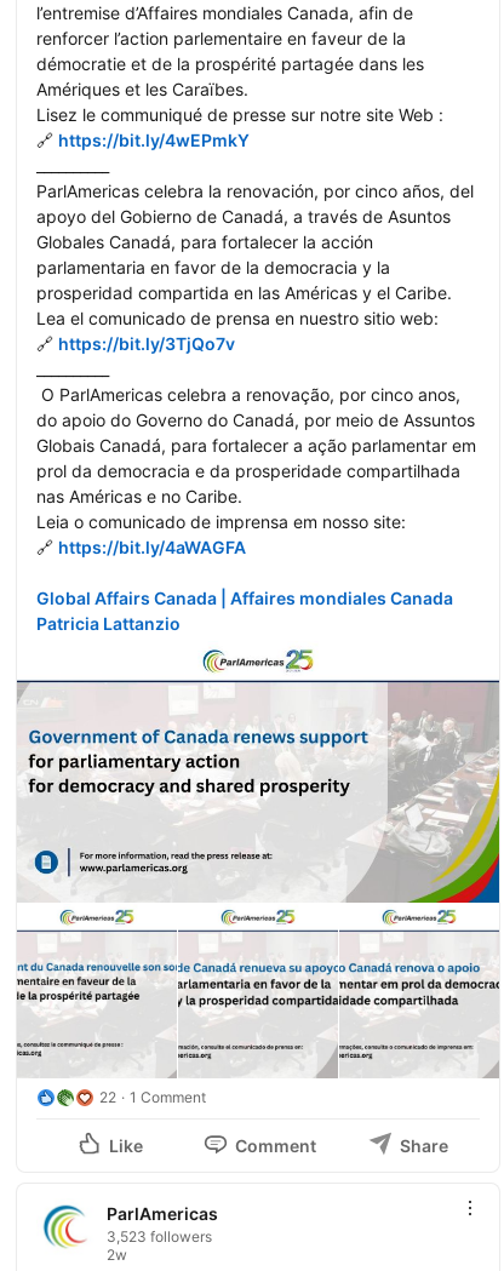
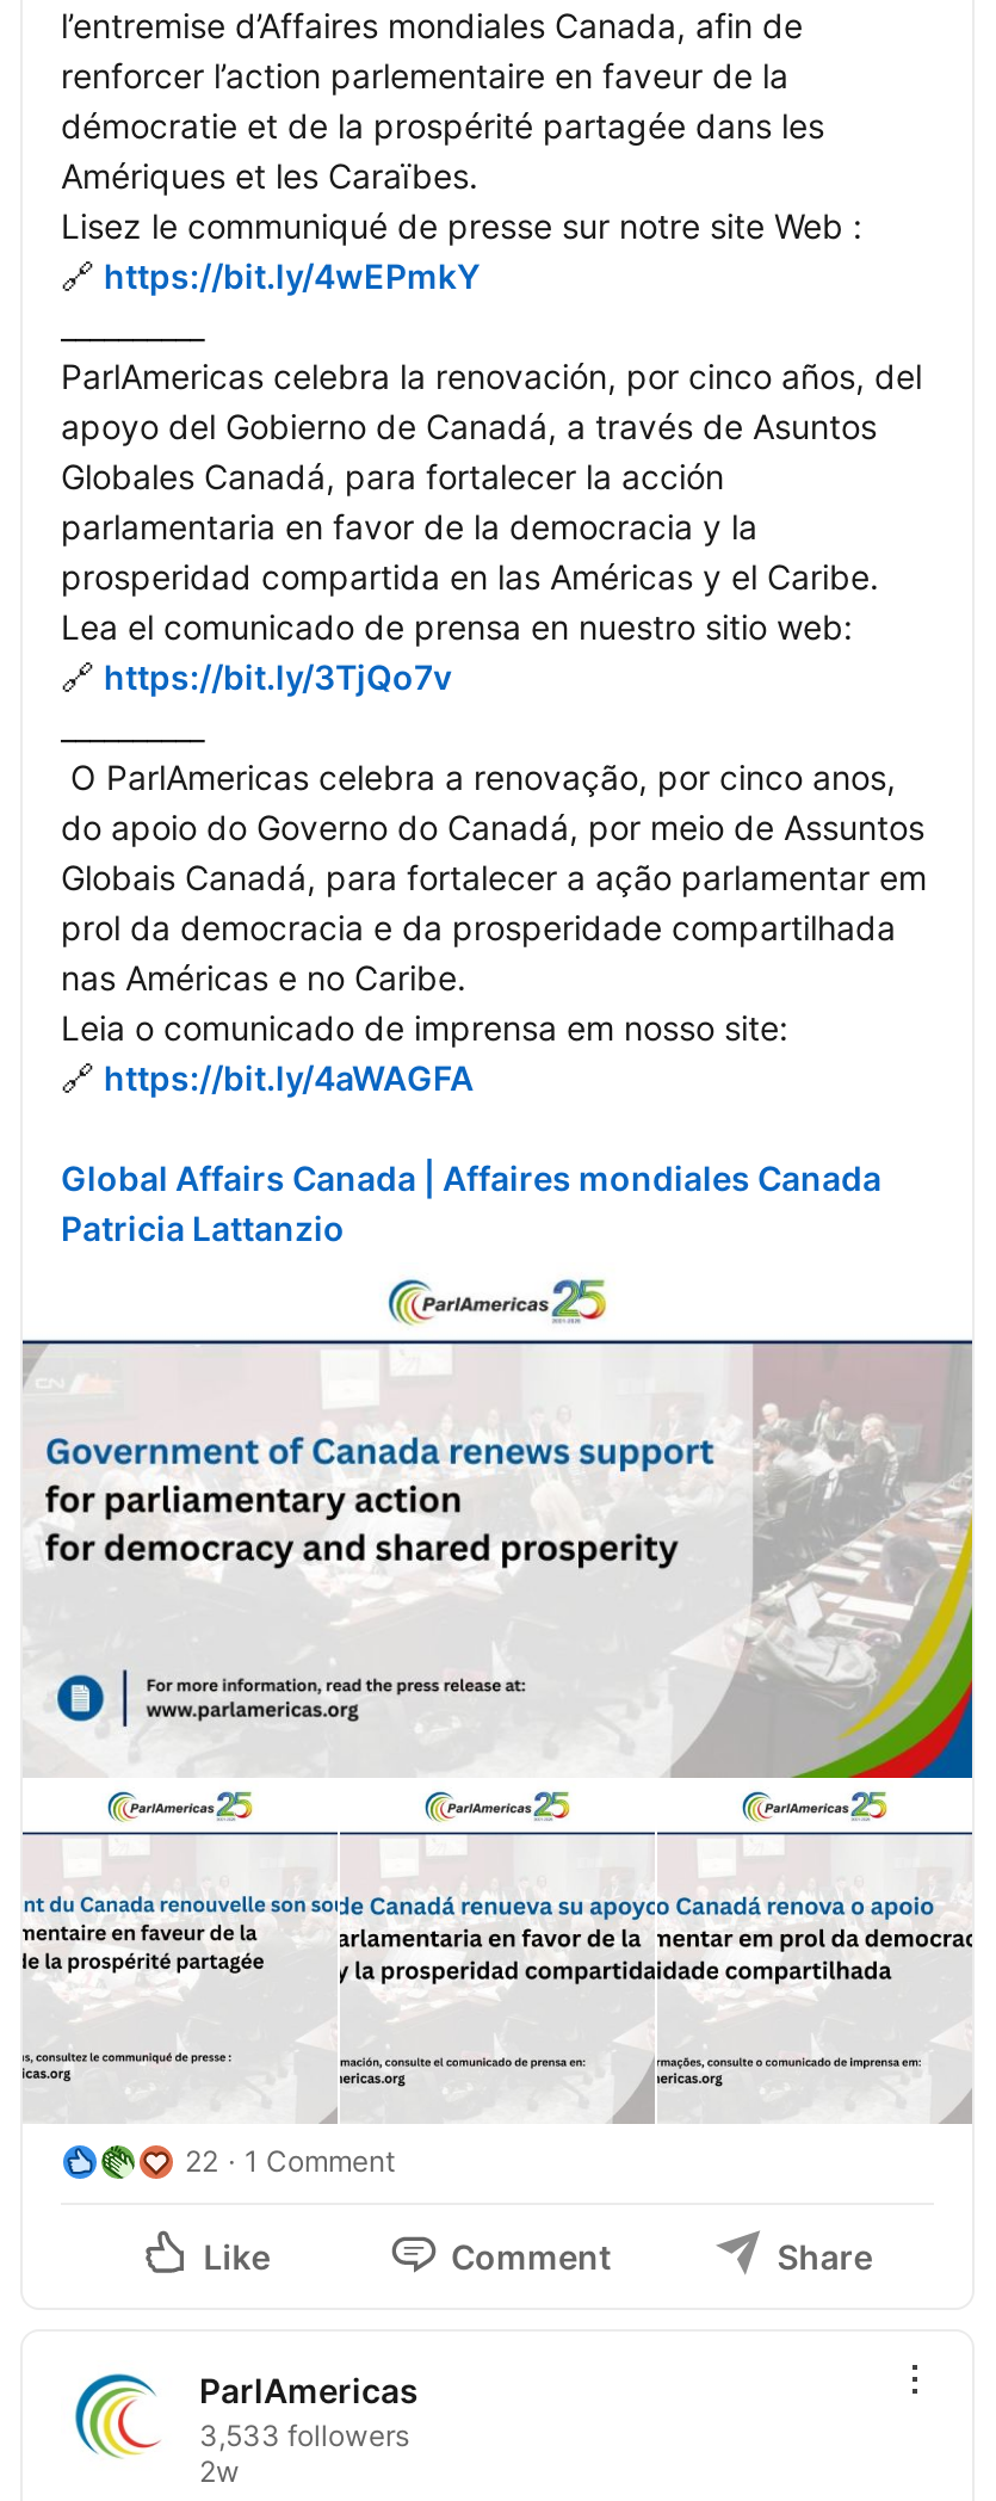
- 3,523 followers
+ 3,533 followers
